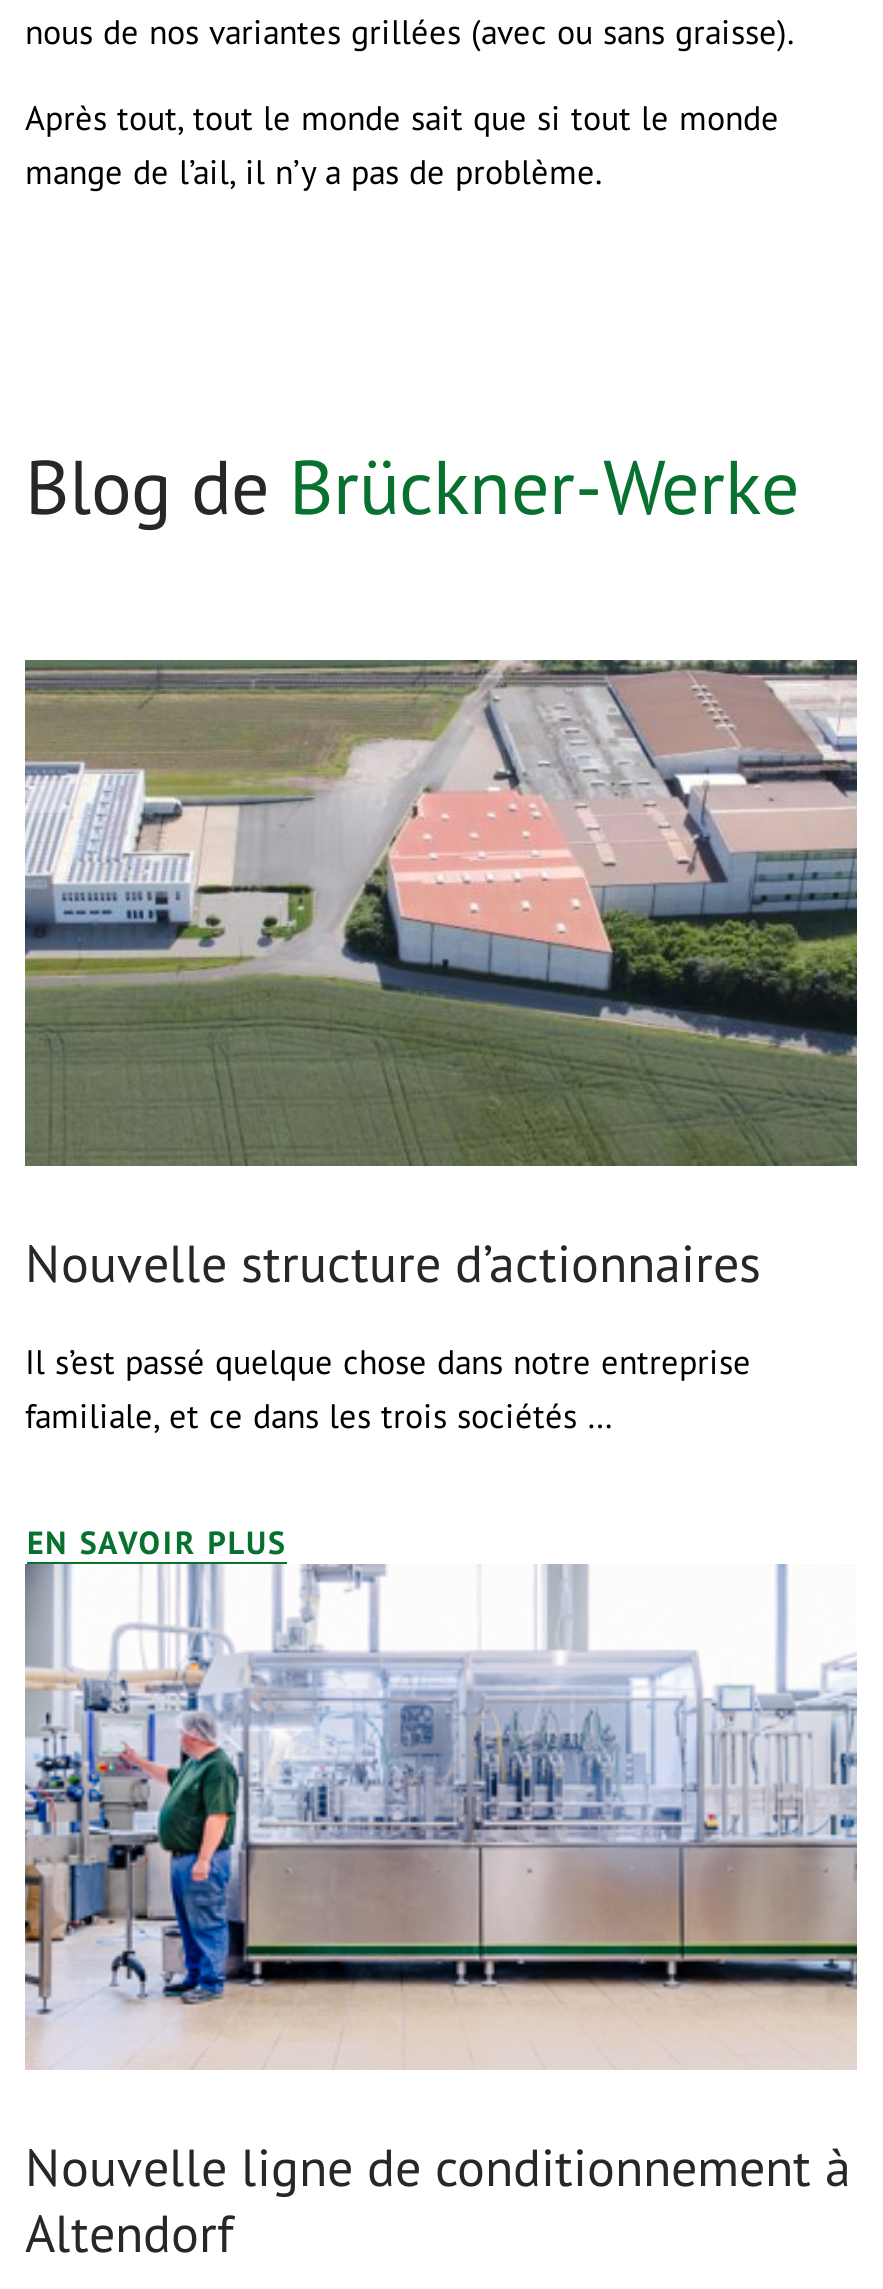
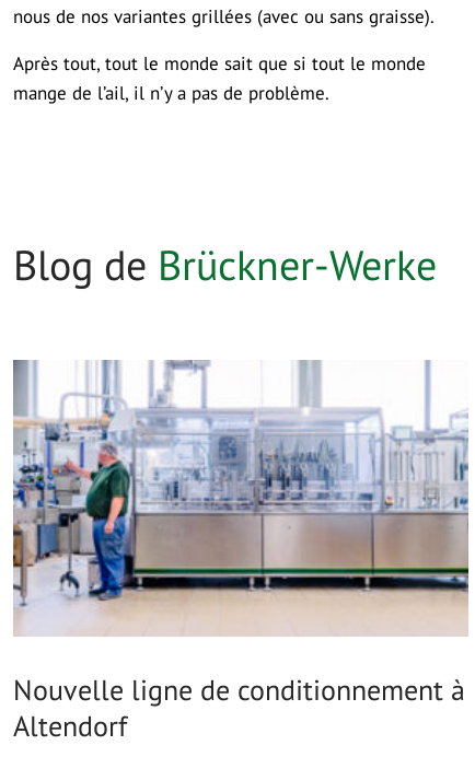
- [image]
- Nouvelle structure d’actionnaires
- Il s’est passé quelque chose dans notre entreprise
- familiale, et ce dans les trois sociétés …
- EN SAVOIR PLUS
